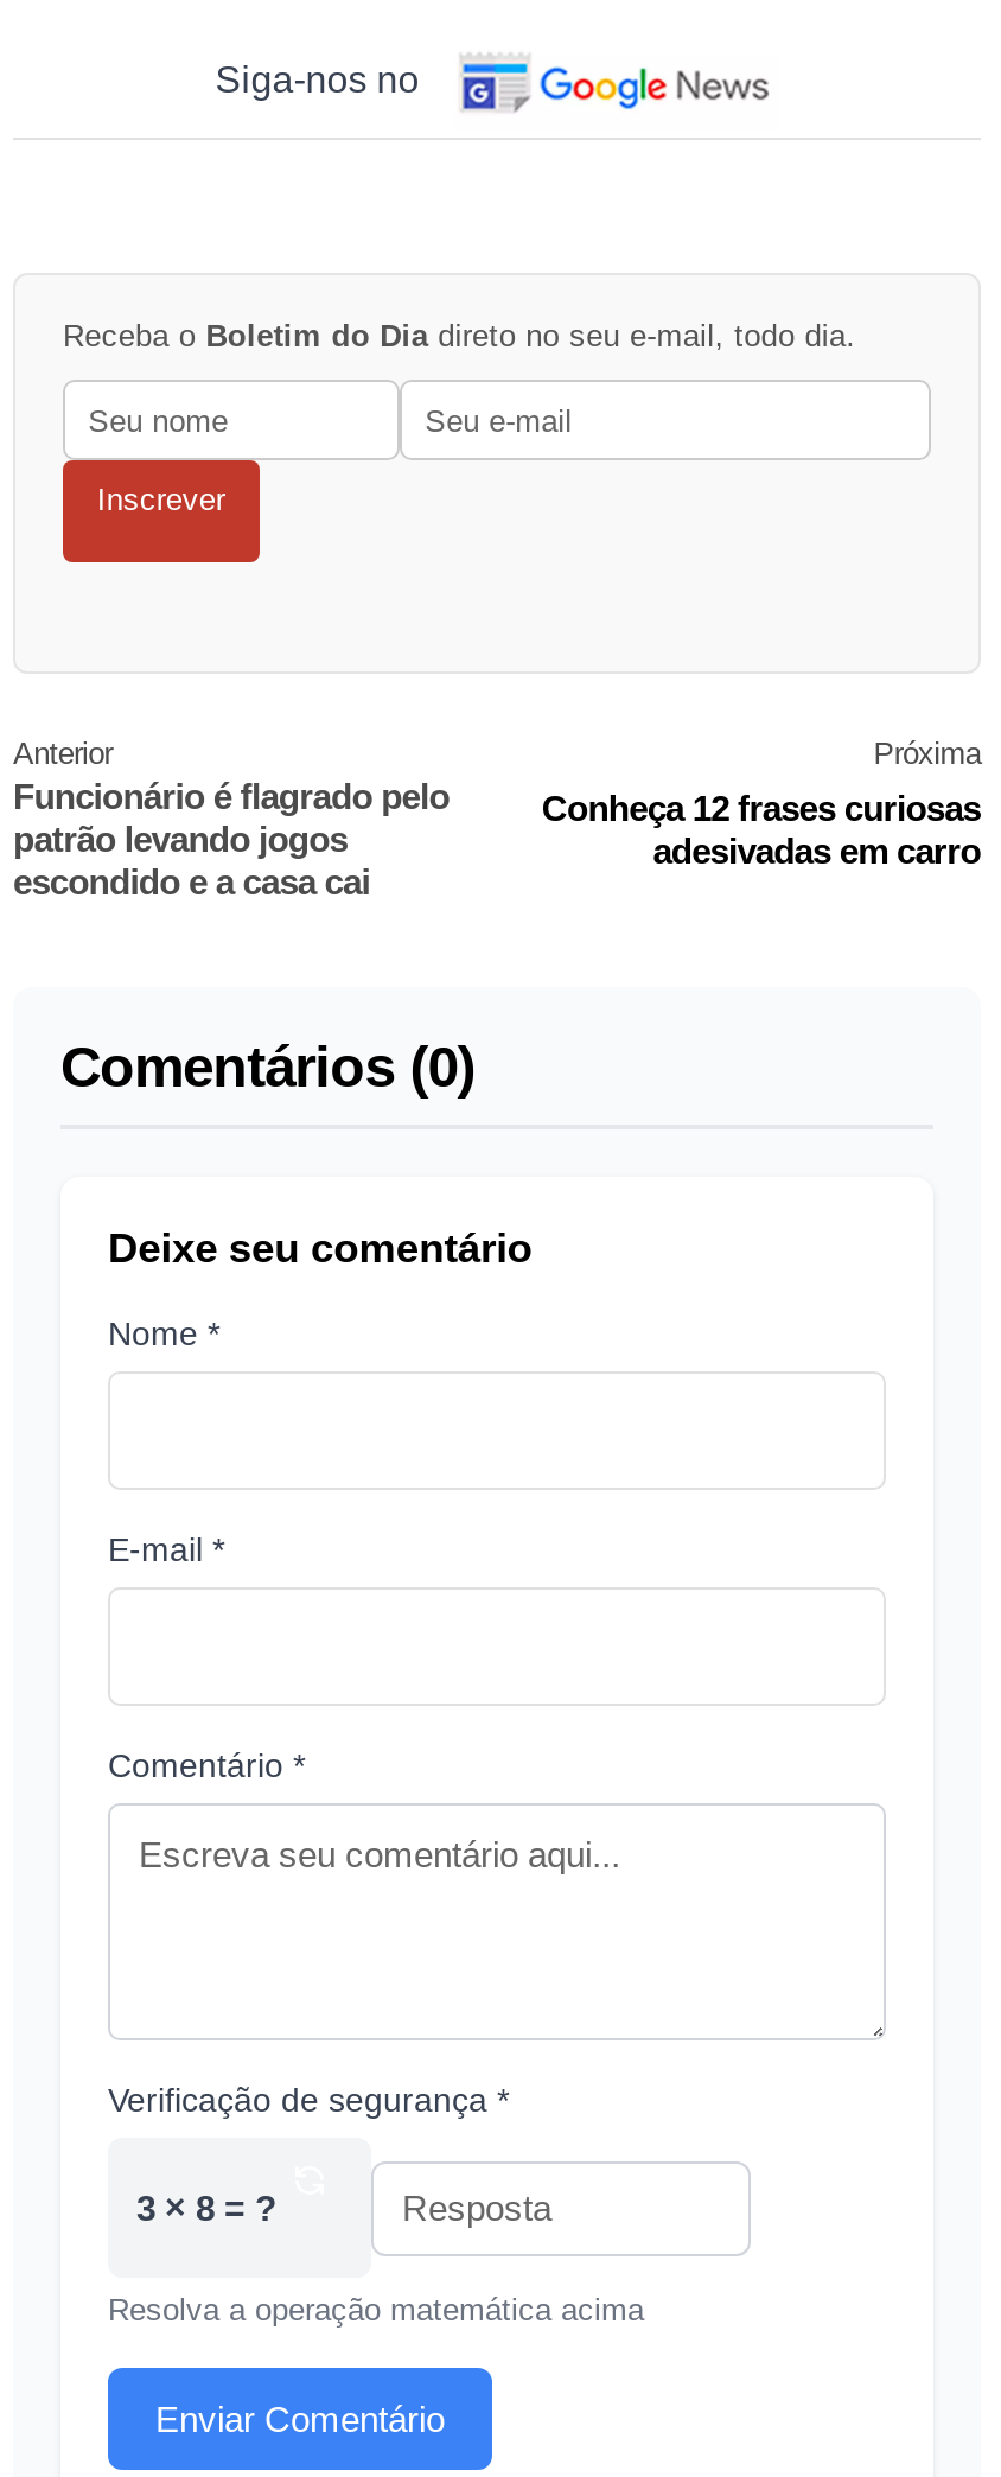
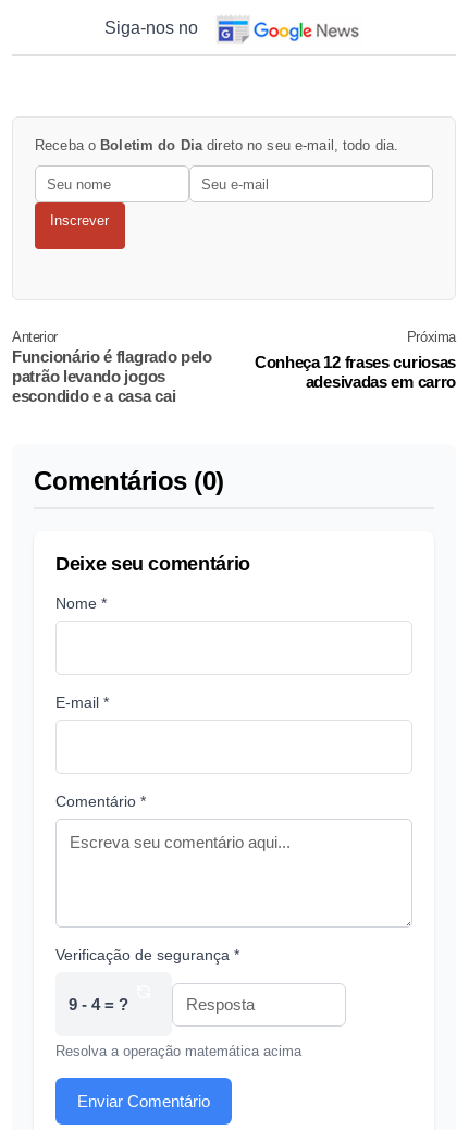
- 3 × 8 = ?
+ 9 - 4 = ?
